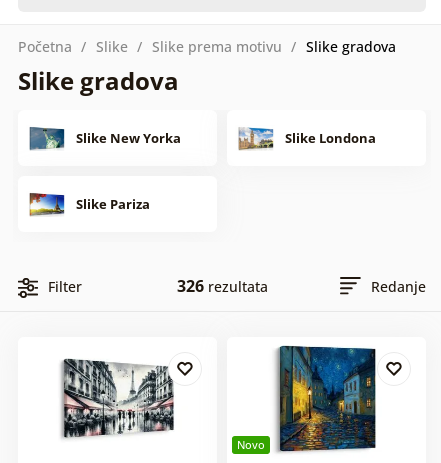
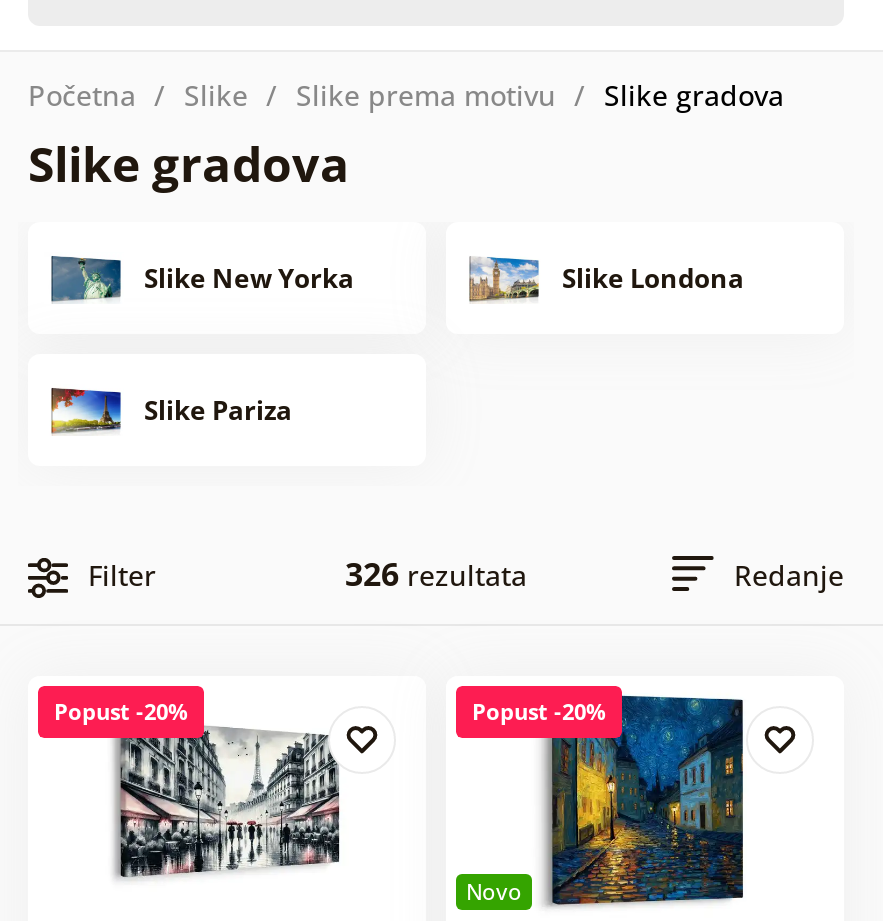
+ Popust -20%

+ Popust -20%
